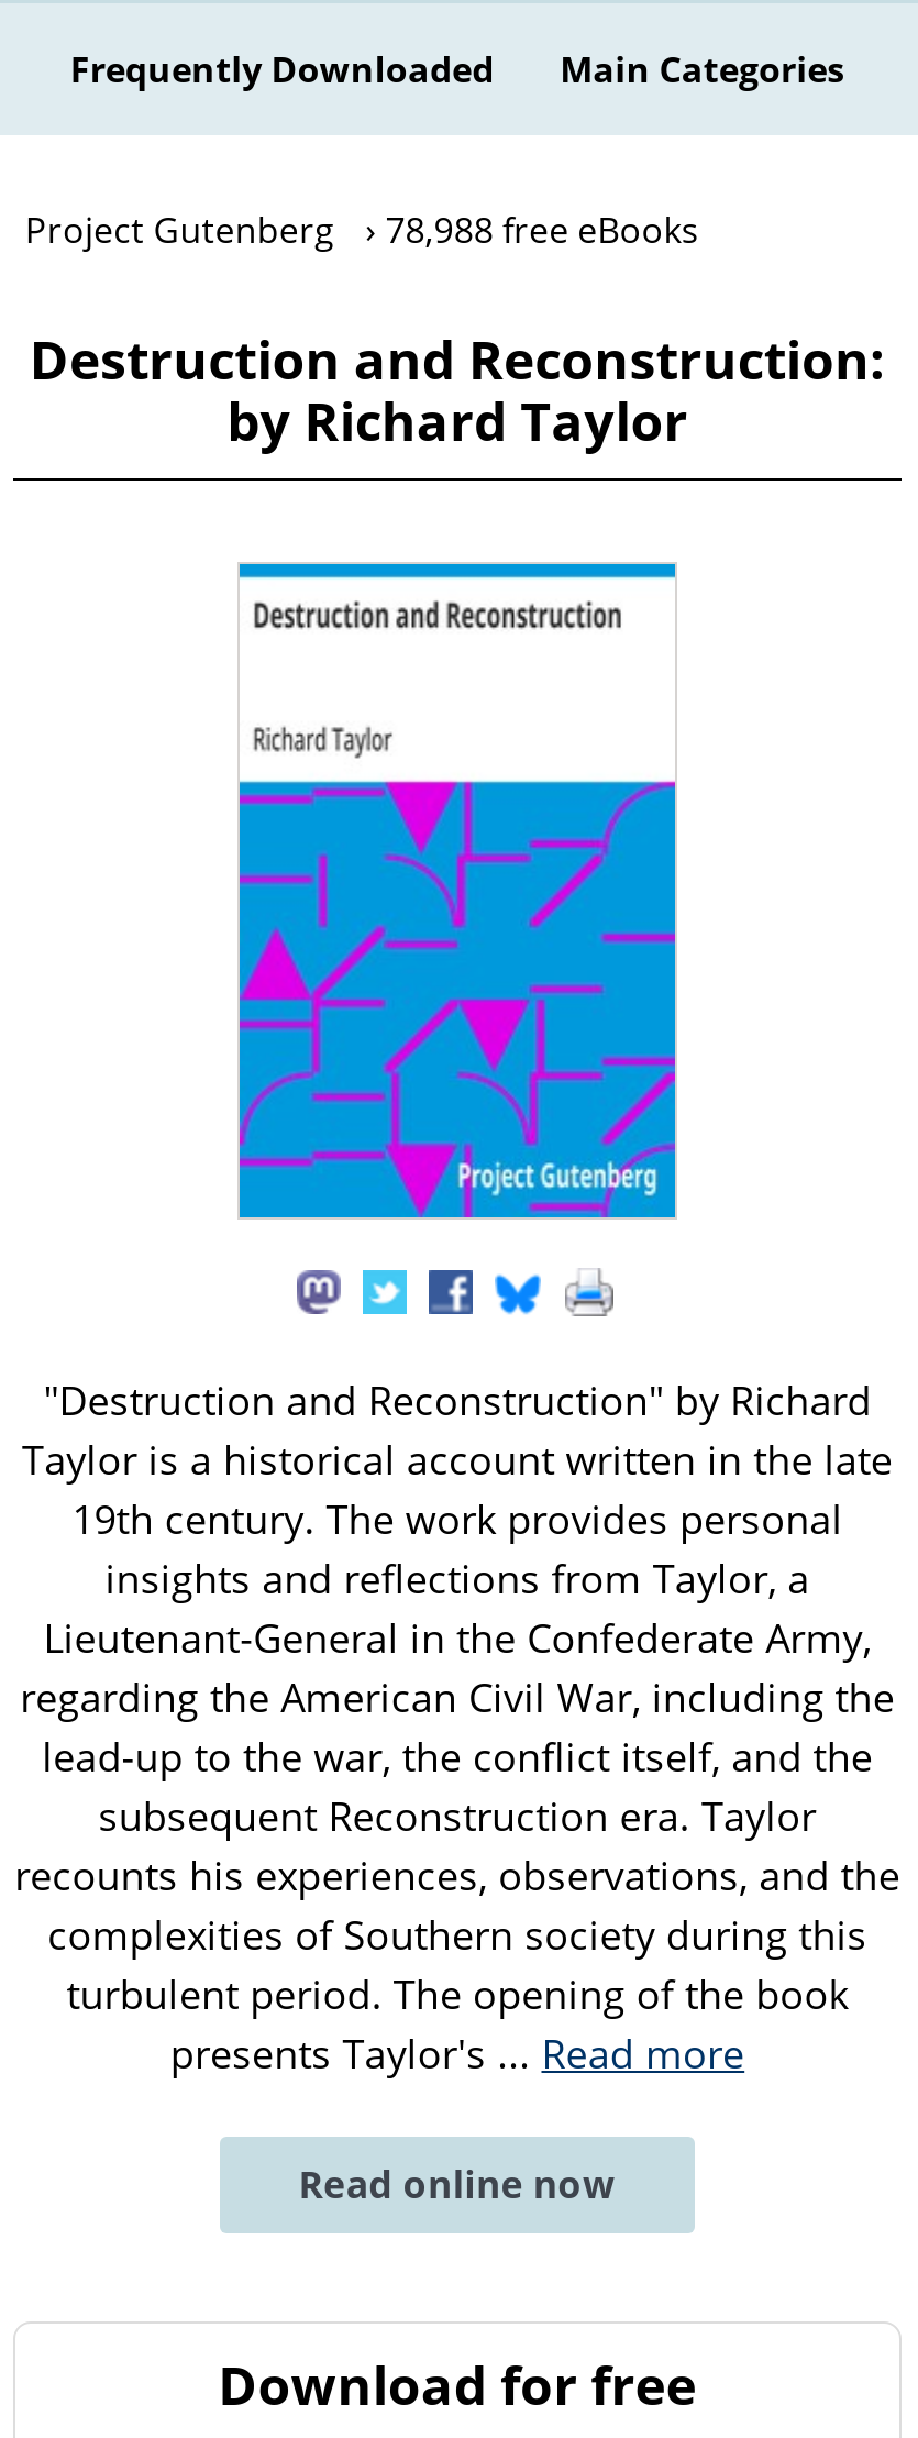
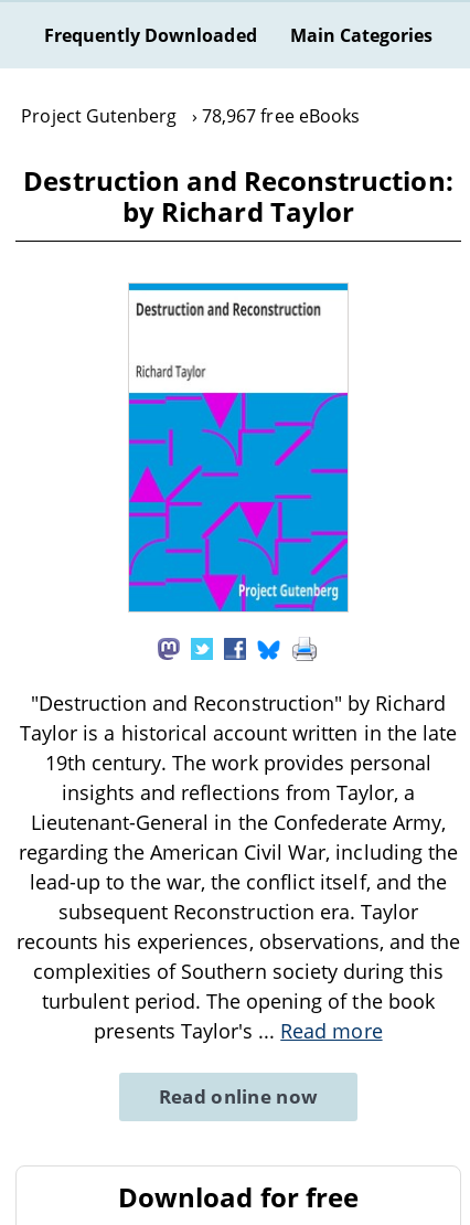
- Project Gutenberg 78,988 free eBooks
+ Project Gutenberg 78,967 free eBooks
